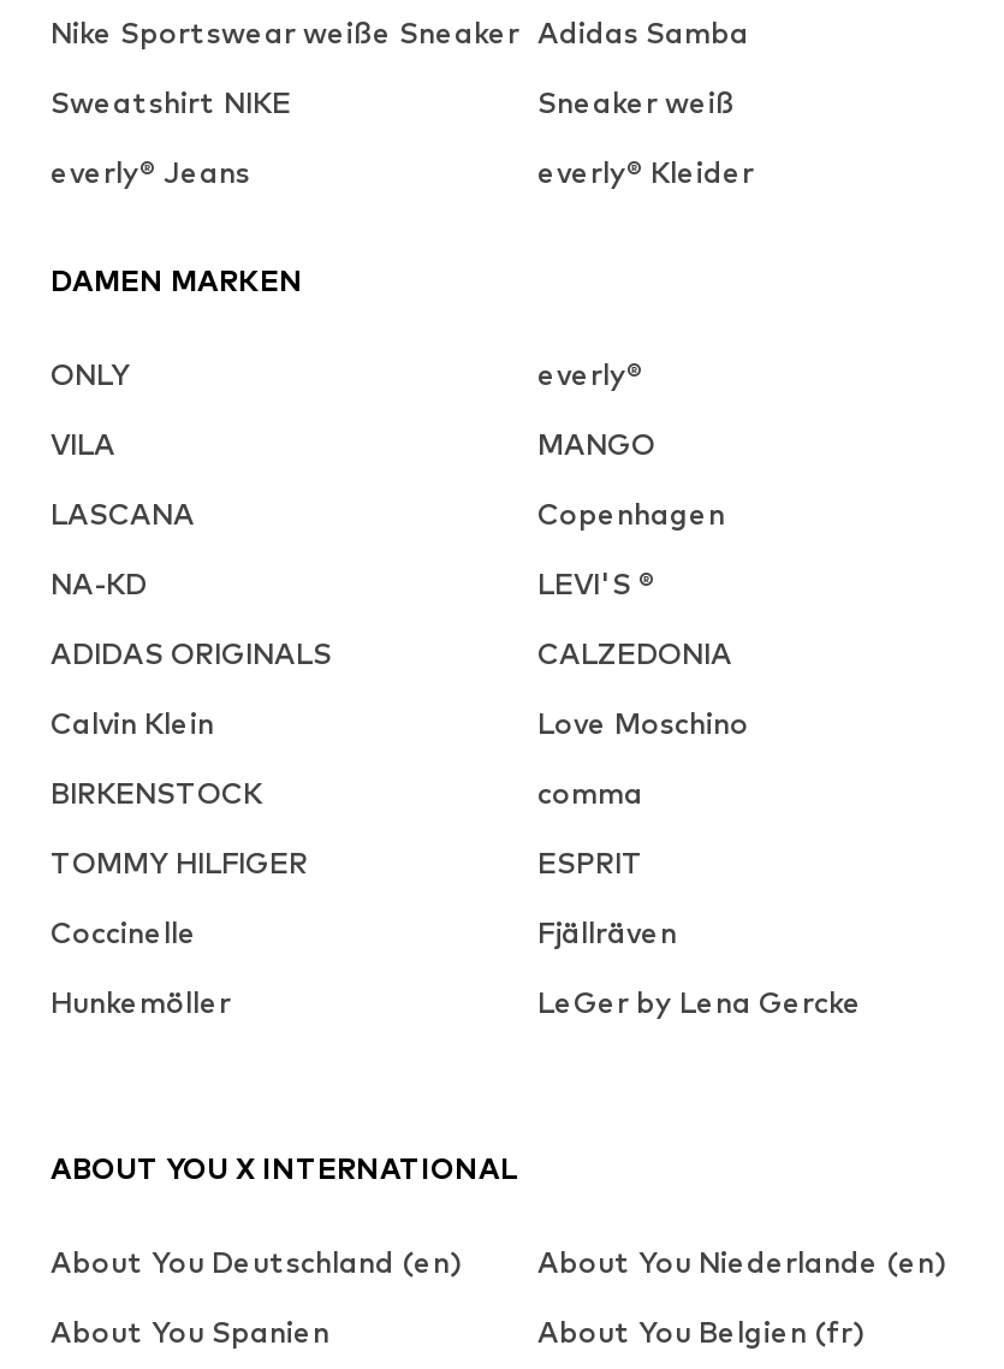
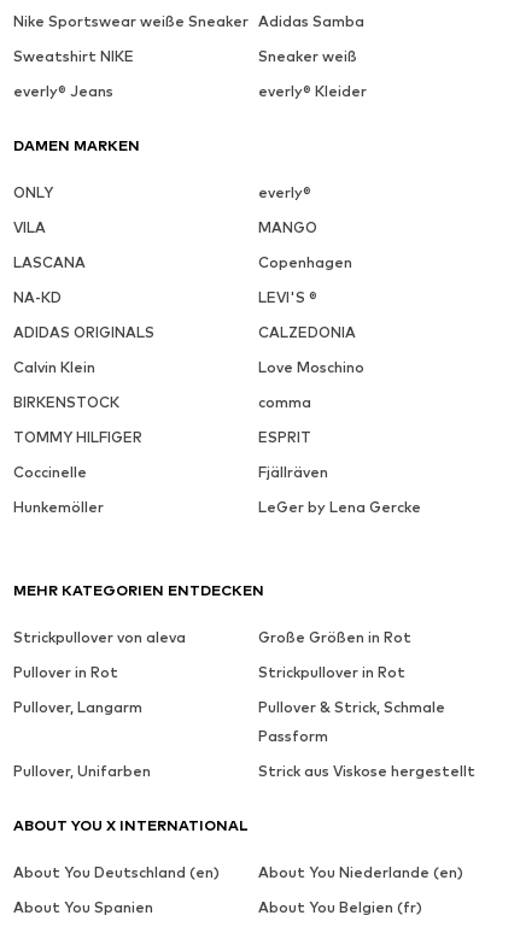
+ MEHR KATEGORIEN ENTDECKEN
+ Strickpullover von aleva
+ Große Größen in Rot
+ Pullover in Rot
+ Strickpullover in Rot
+ Pullover, Langarm
+ Pullover & Strick, Schmale
+ Passform
+ Pullover, Unifarben
+ Strick aus Viskose hergestellt
